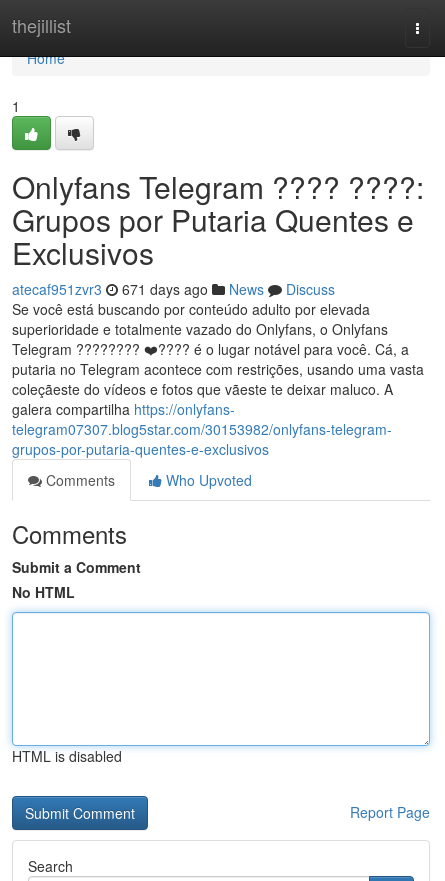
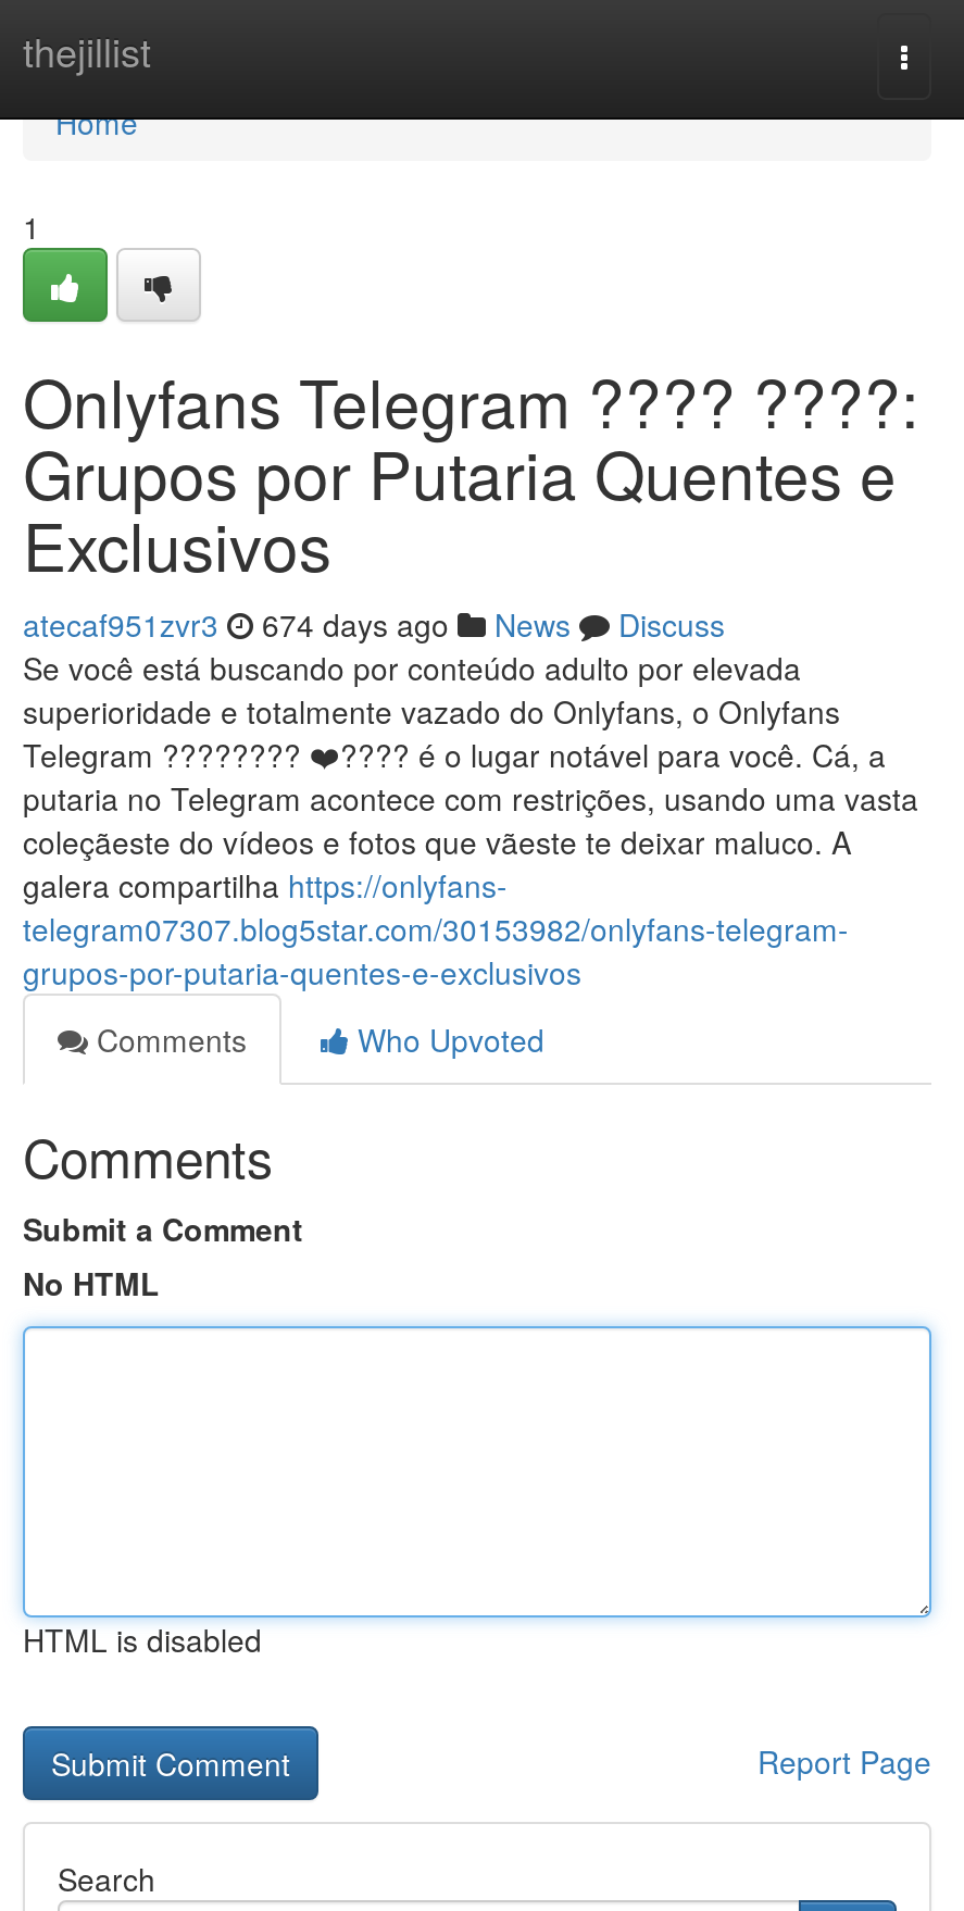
- atecaf951zvr3 671 days ago News Discuss
+ atecaf951zvr3 674 days ago News Discuss
